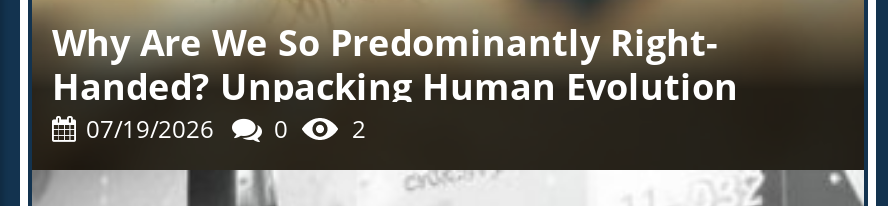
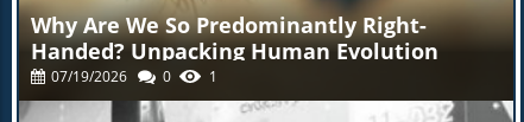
- 07/19/2026 0 2
+ 07/19/2026 0 1
